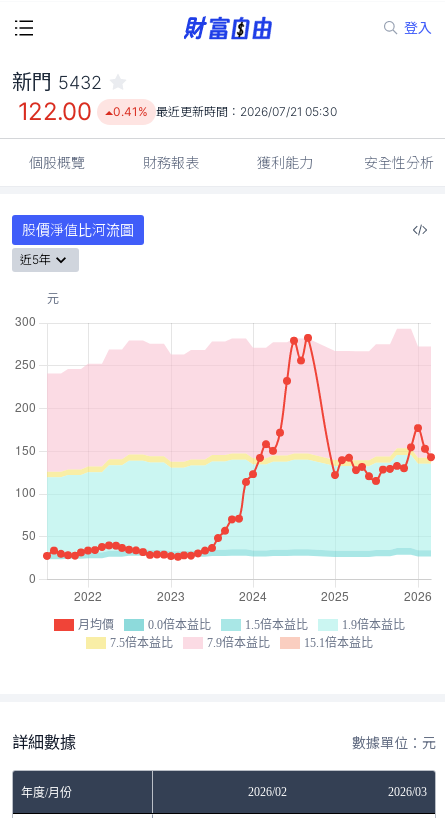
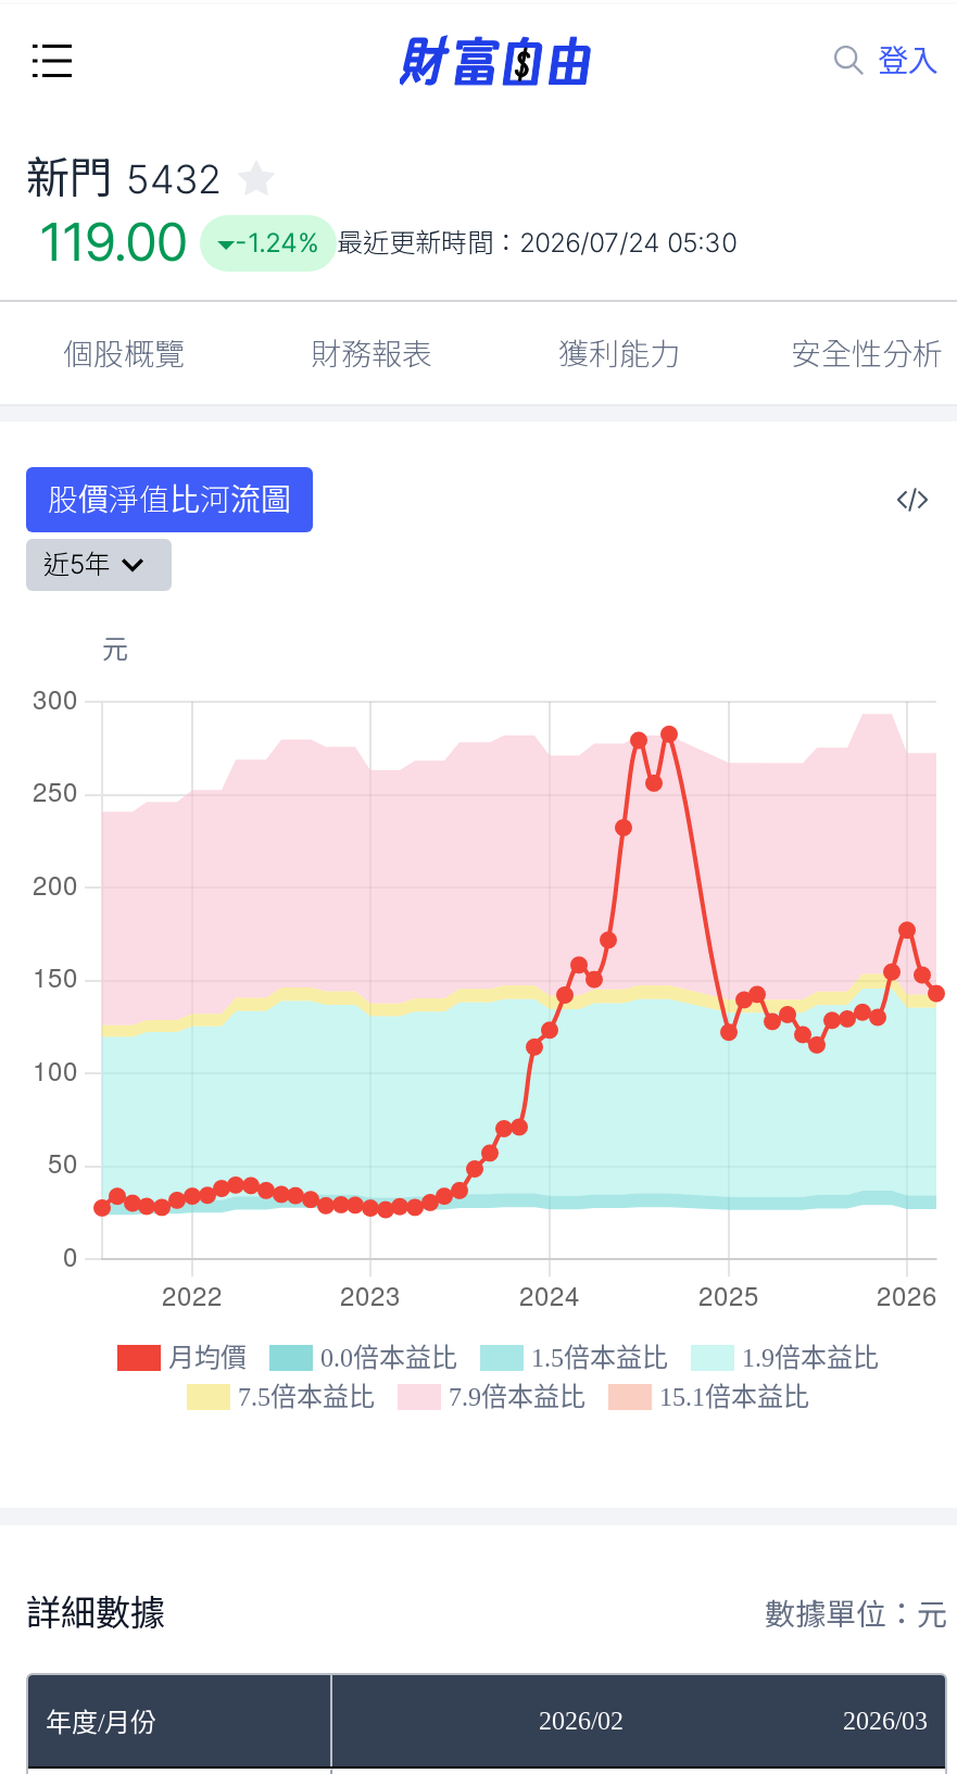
- 122.00
+ 119.00

- 0.41% 最近更新時間：2026/07/21 05:30
+ -1.24% 最近更新時間：2026/07/24 05:30
